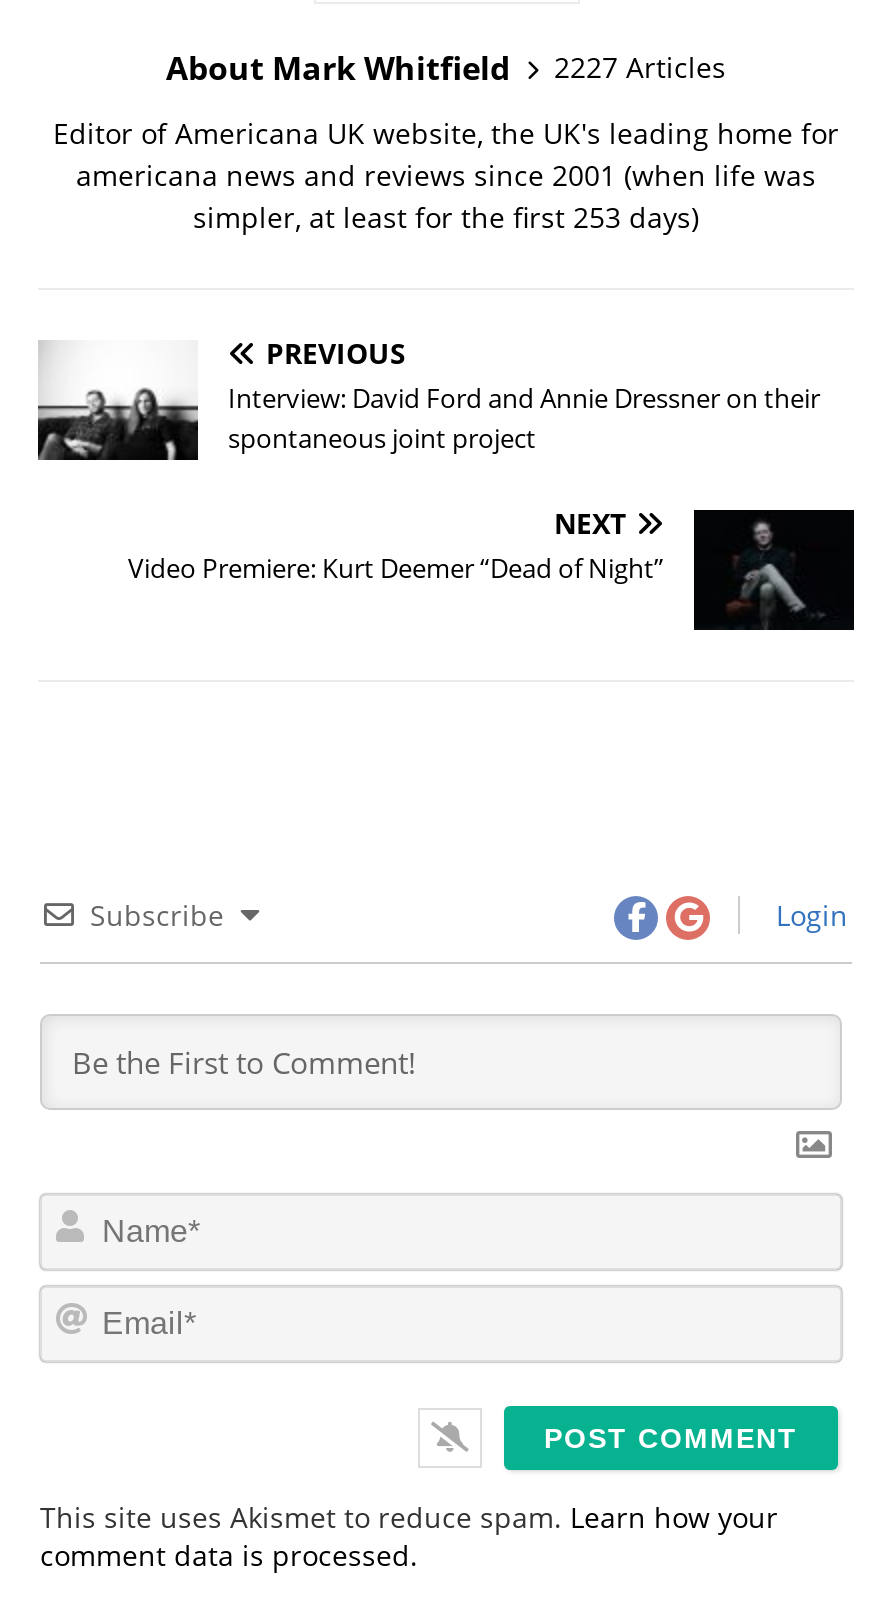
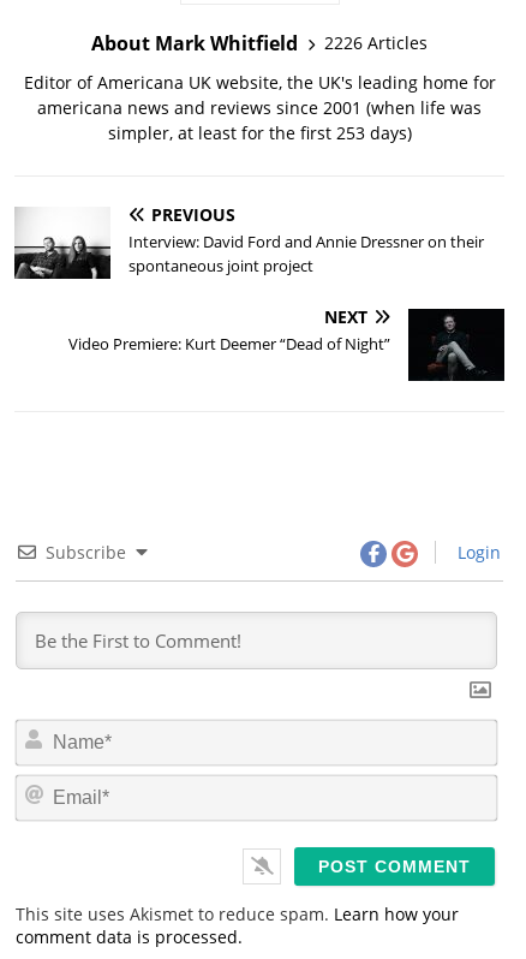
- About Mark Whitfield 2227 Articles
+ About Mark Whitfield 2226 Articles
